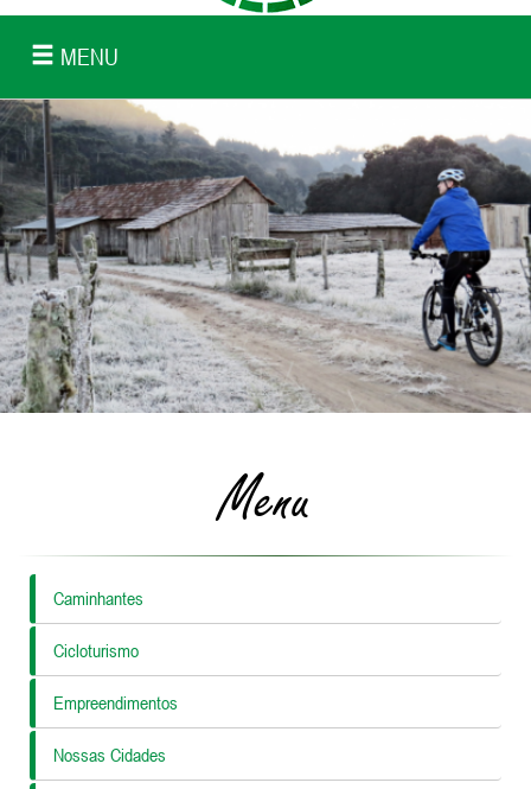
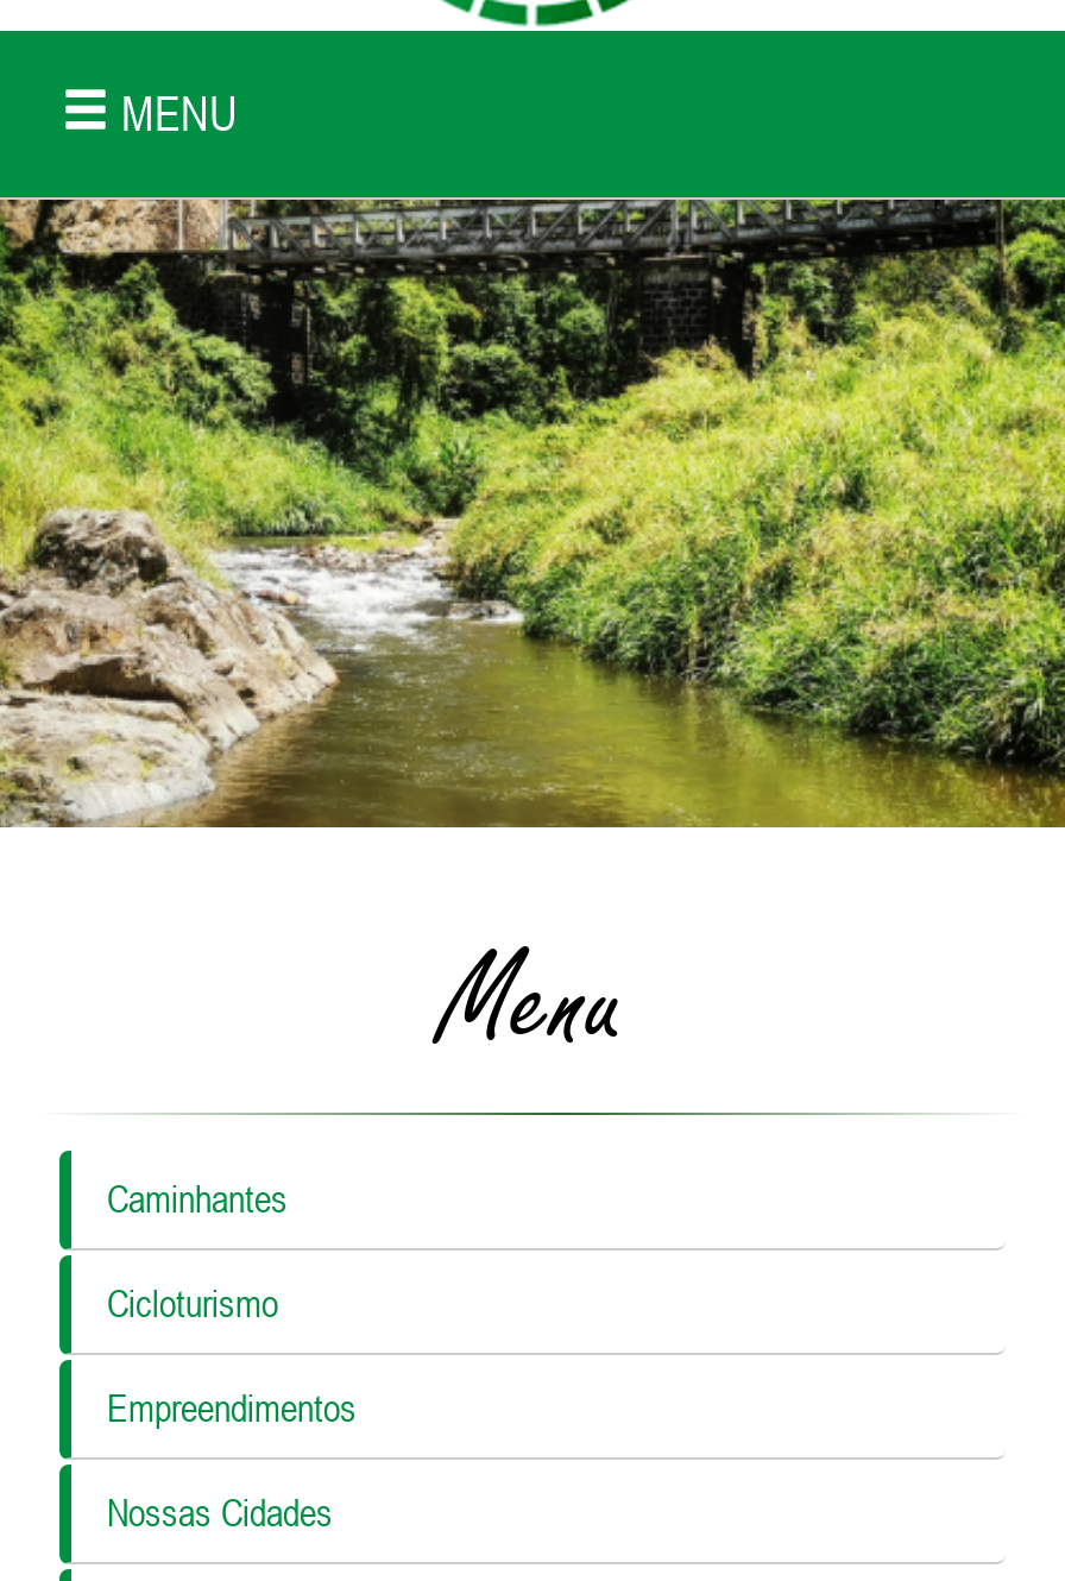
- [image]
+ [image]
